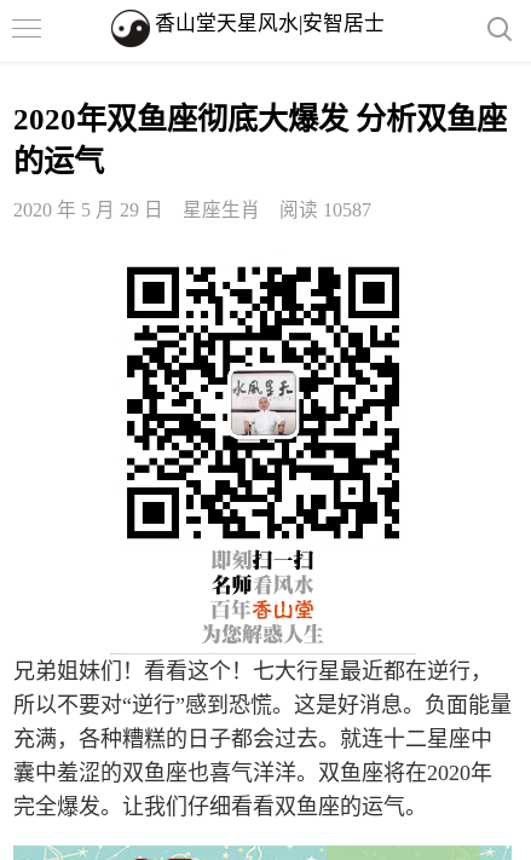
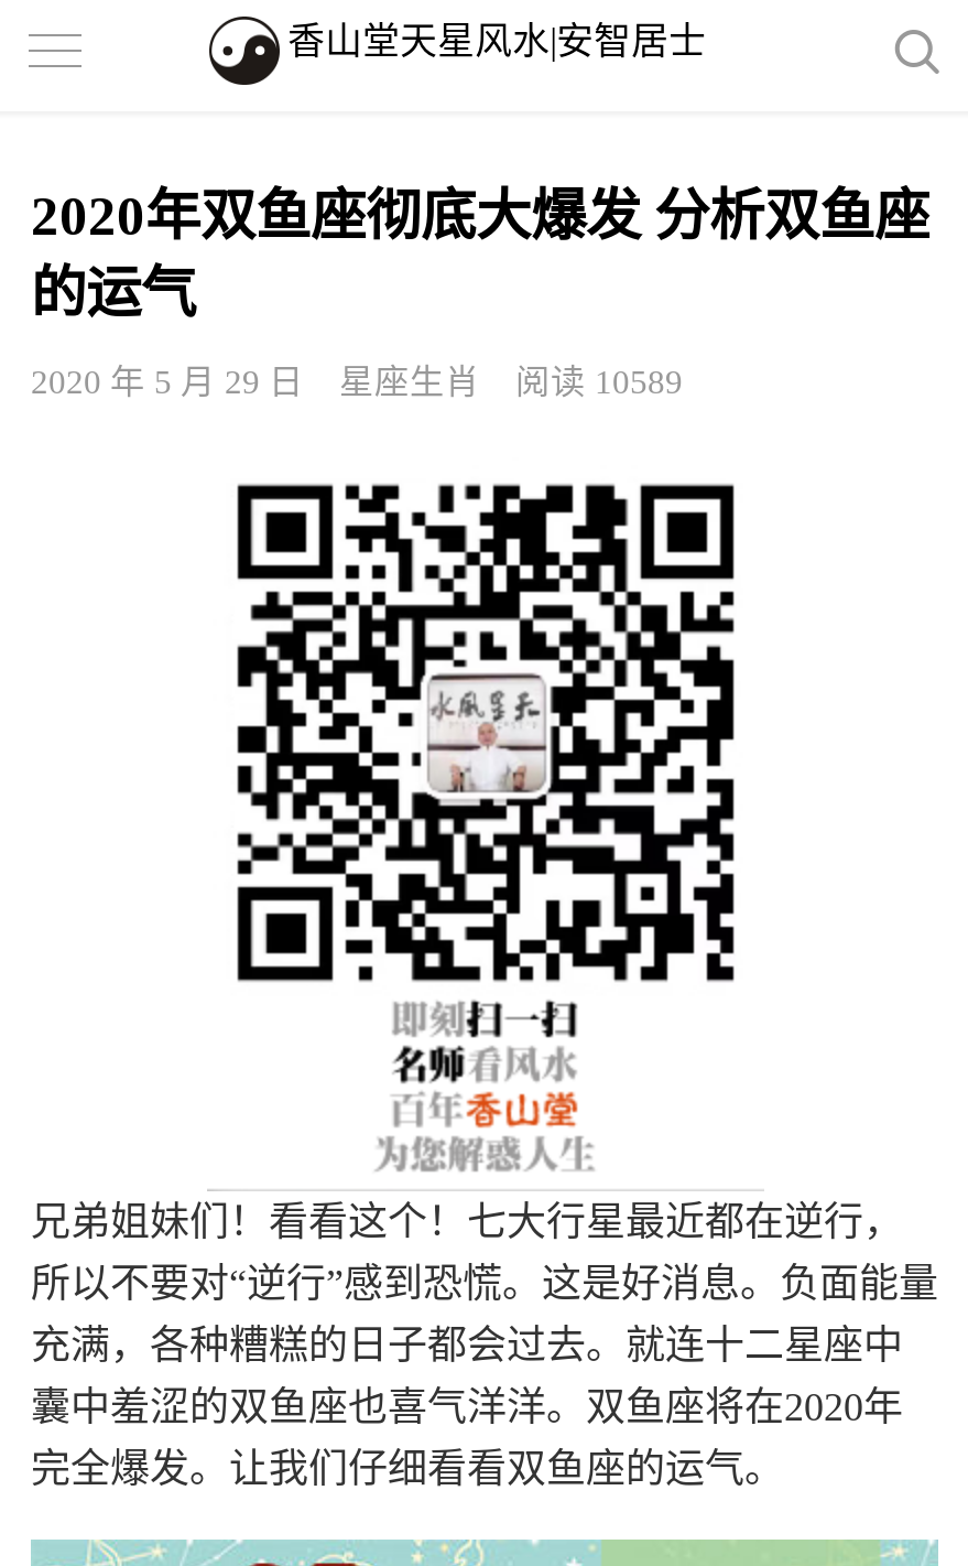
- 2020 年 5 月 29 日 星座生肖 阅读 10587
+ 2020 年 5 月 29 日 星座生肖 阅读 10589
